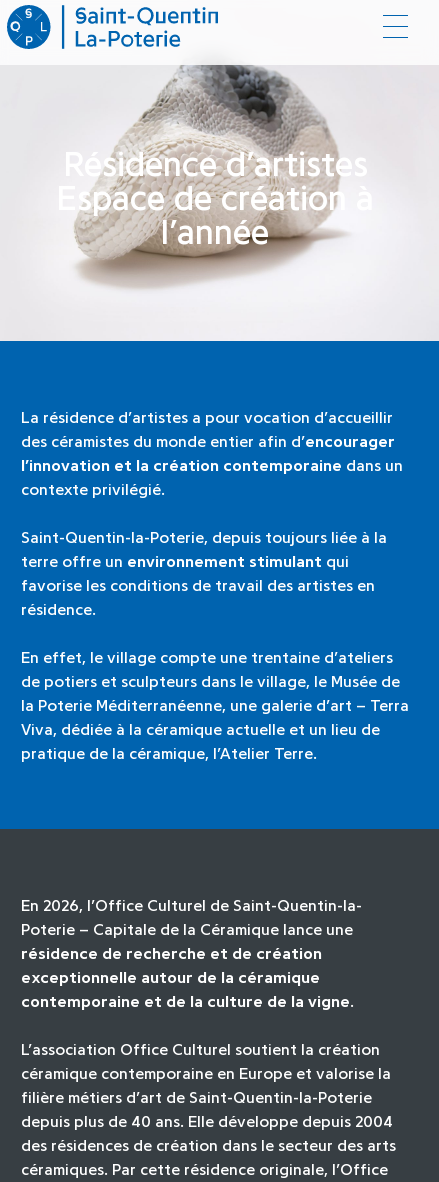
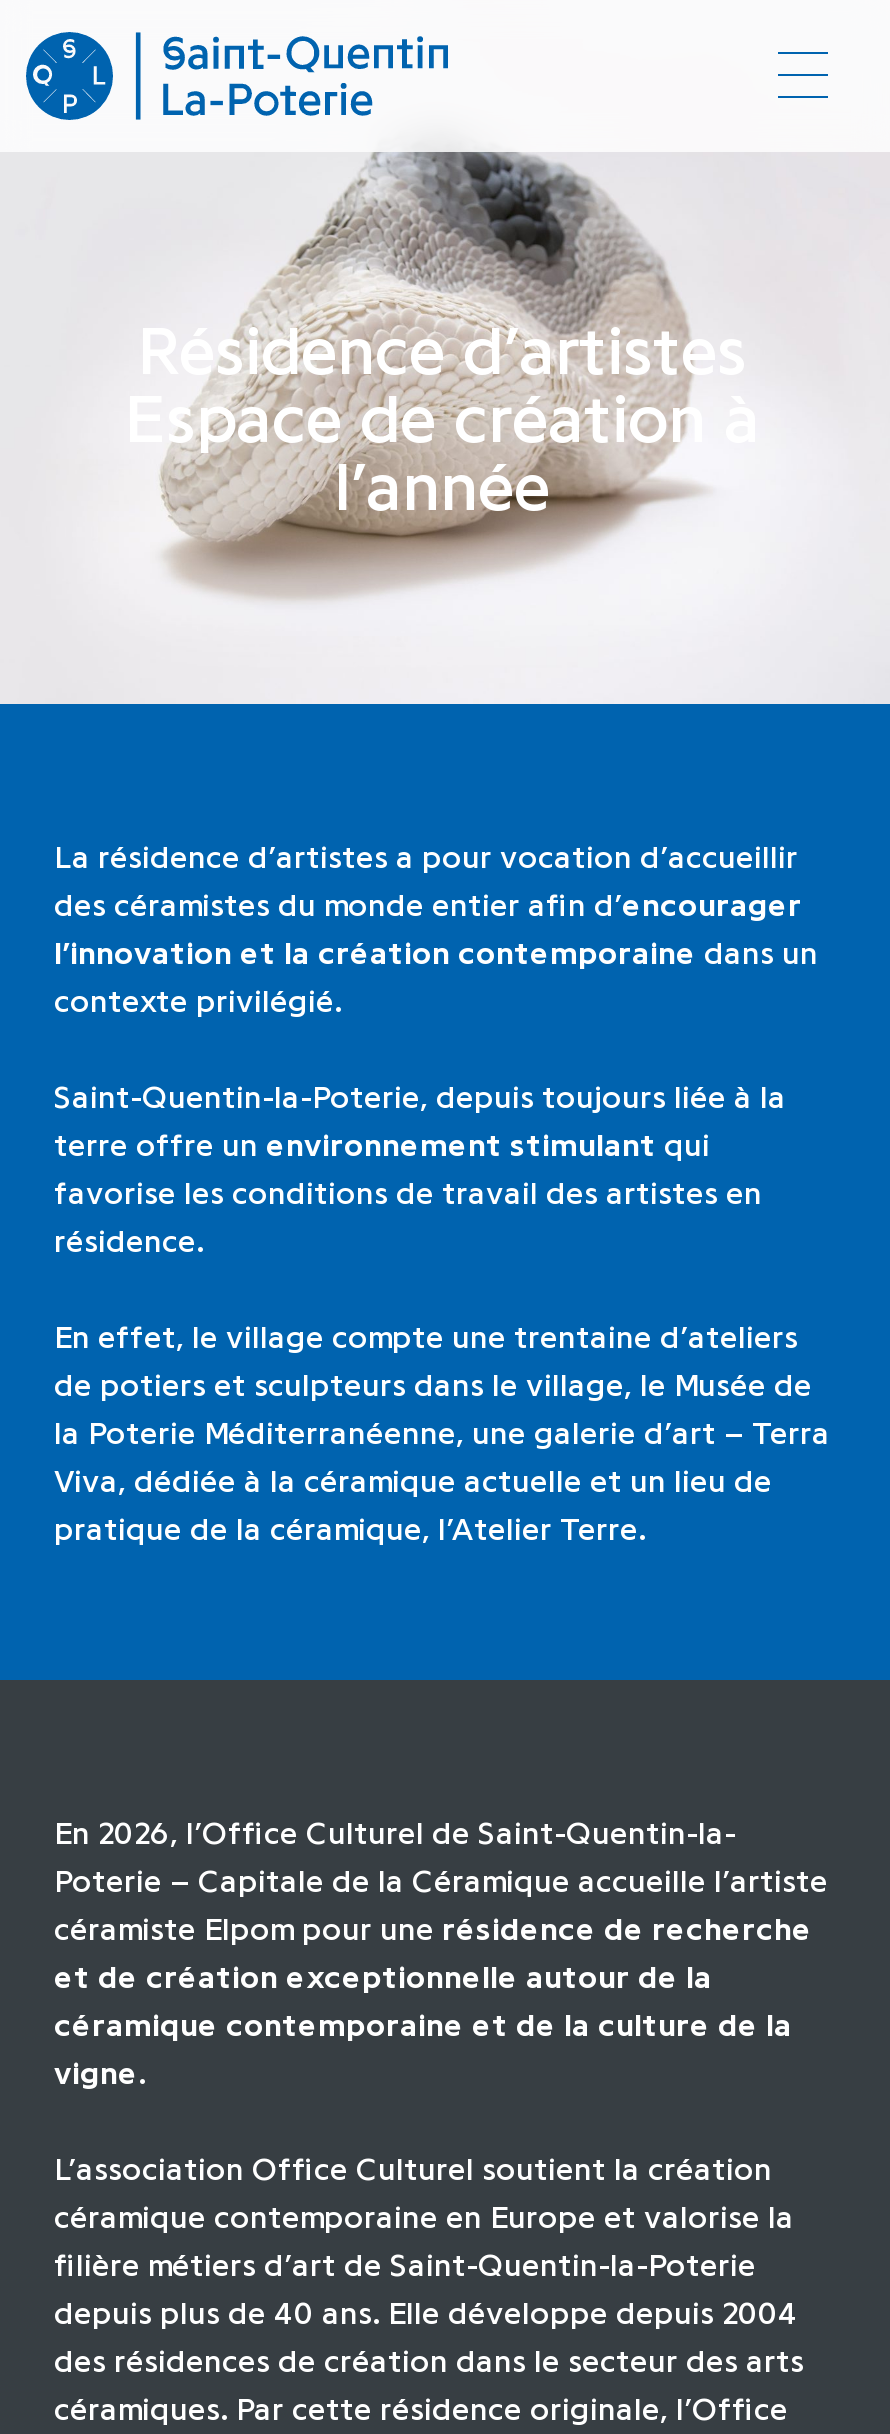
- Poterie – Capitale de la Céramique lance une
- résidence de recherche et de création
- exceptionnelle autour de la céramique
- contemporaine et de la culture de la vigne.
+ Poterie – Capitale de la Céramique accueille l’artiste
+ céramiste Elpom pour une résidence de recherche
+ et de création exceptionnelle autour de la
+ céramique contemporaine et de la culture de la
+ vigne.
